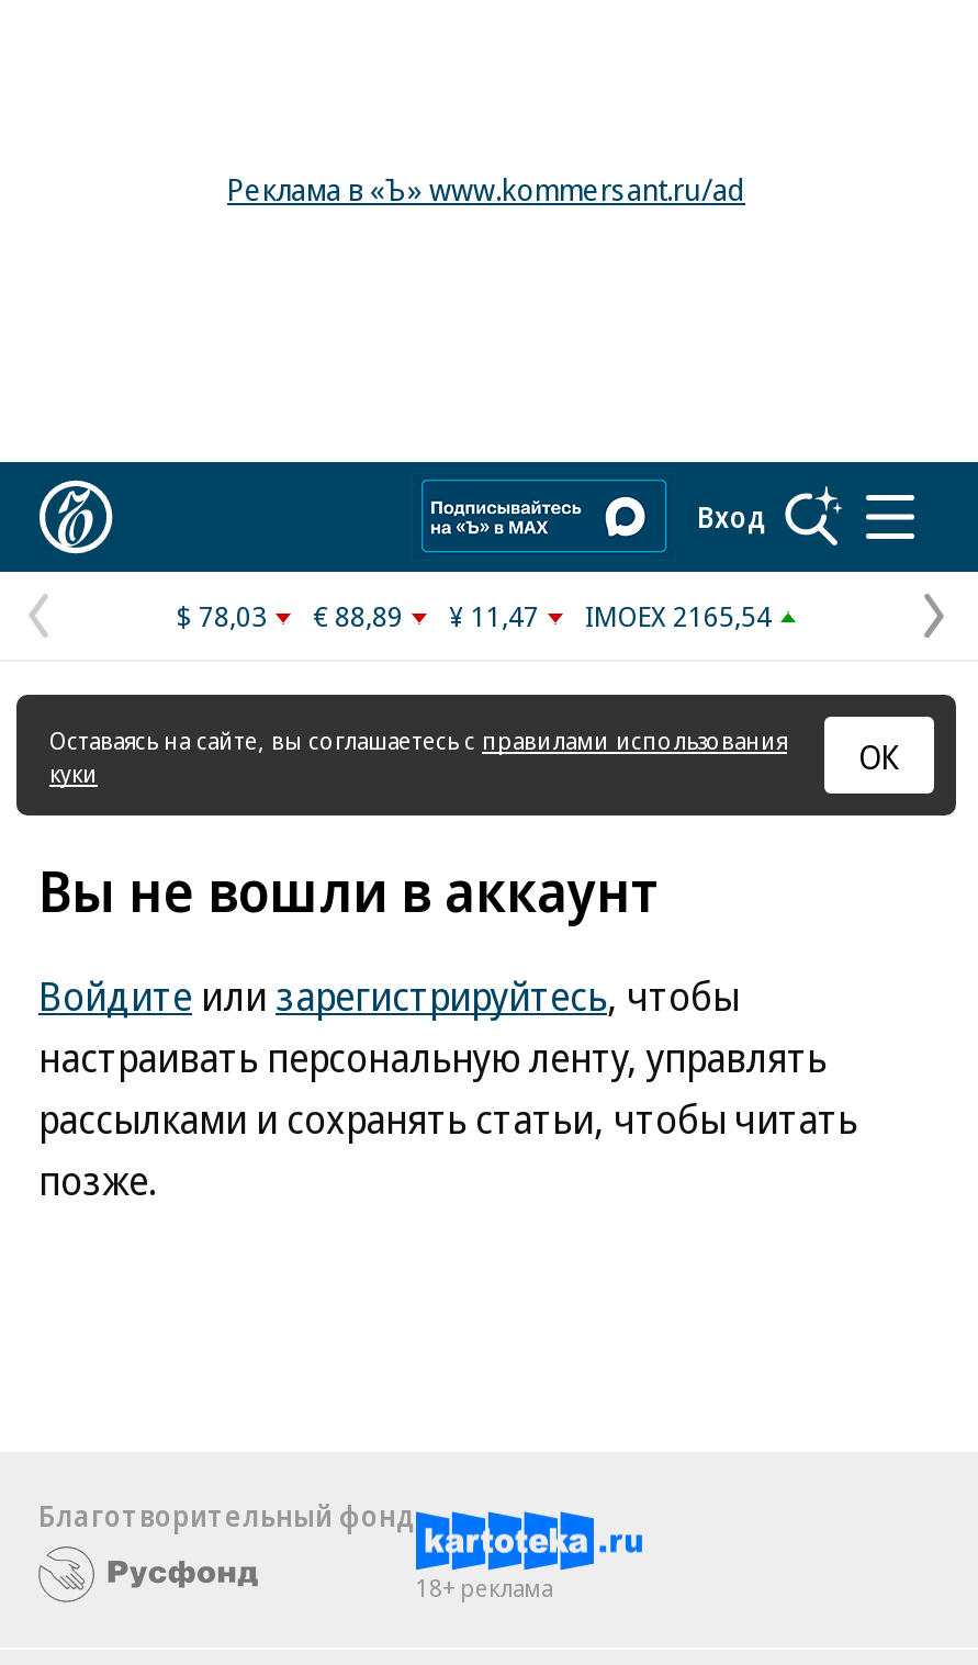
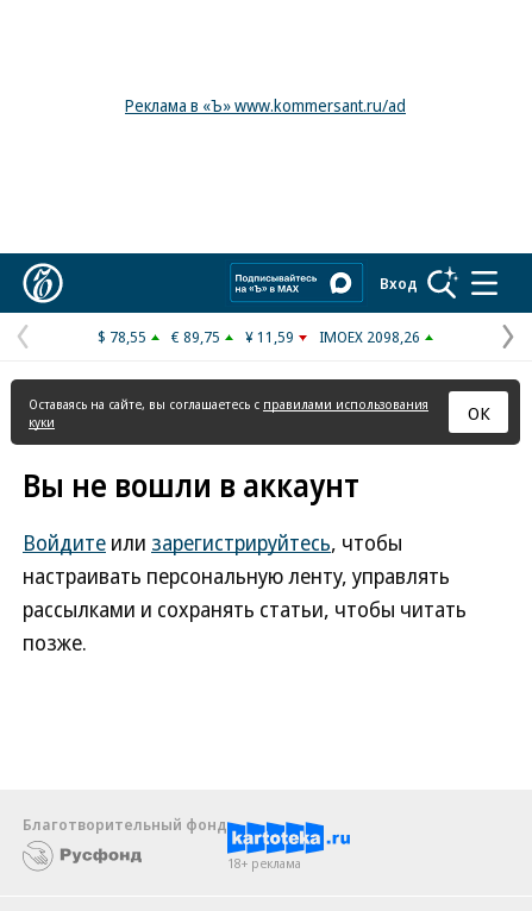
- $ 78,03
+ $ 78,55

- € 88,89
+ € 89,75

- ¥ 11,47
+ ¥ 11,59

- IMOEX 2165,54
+ IMOEX 2098,26
